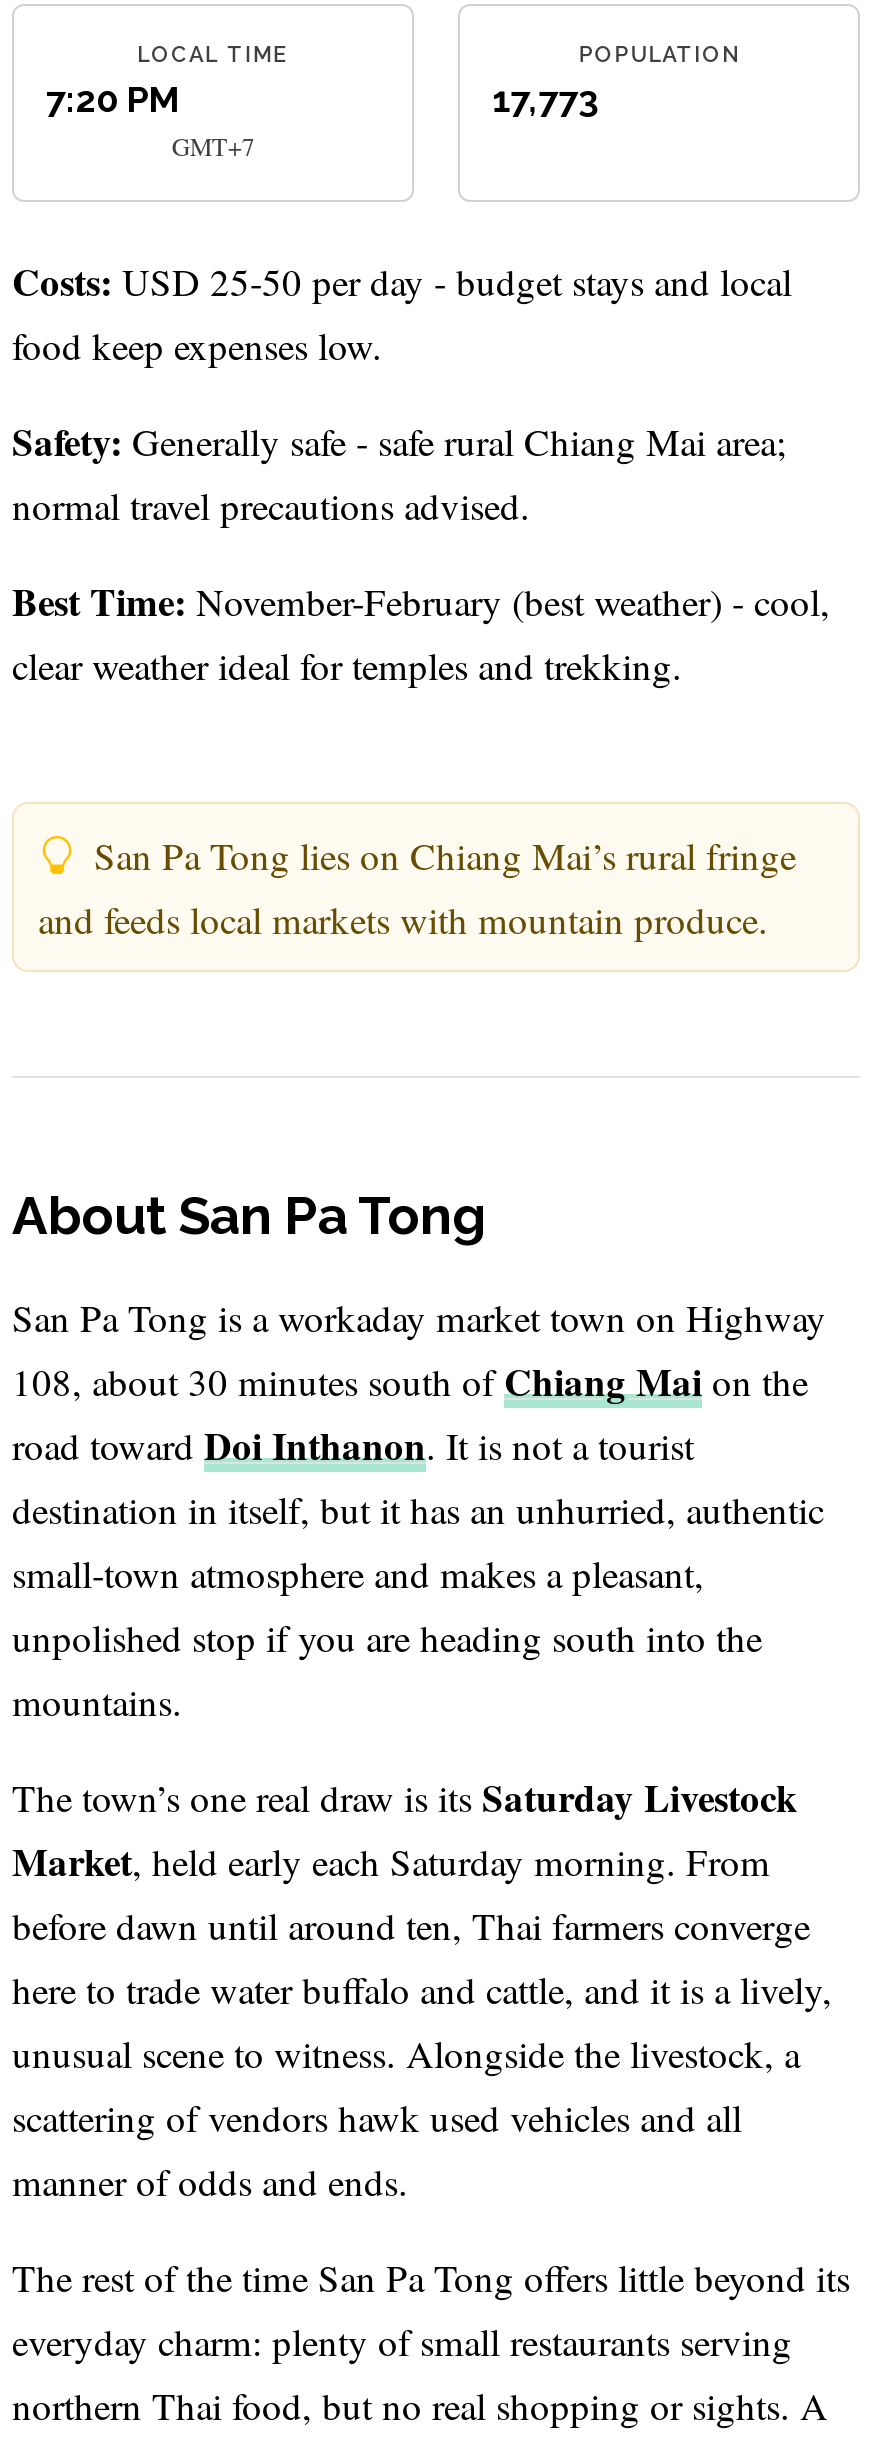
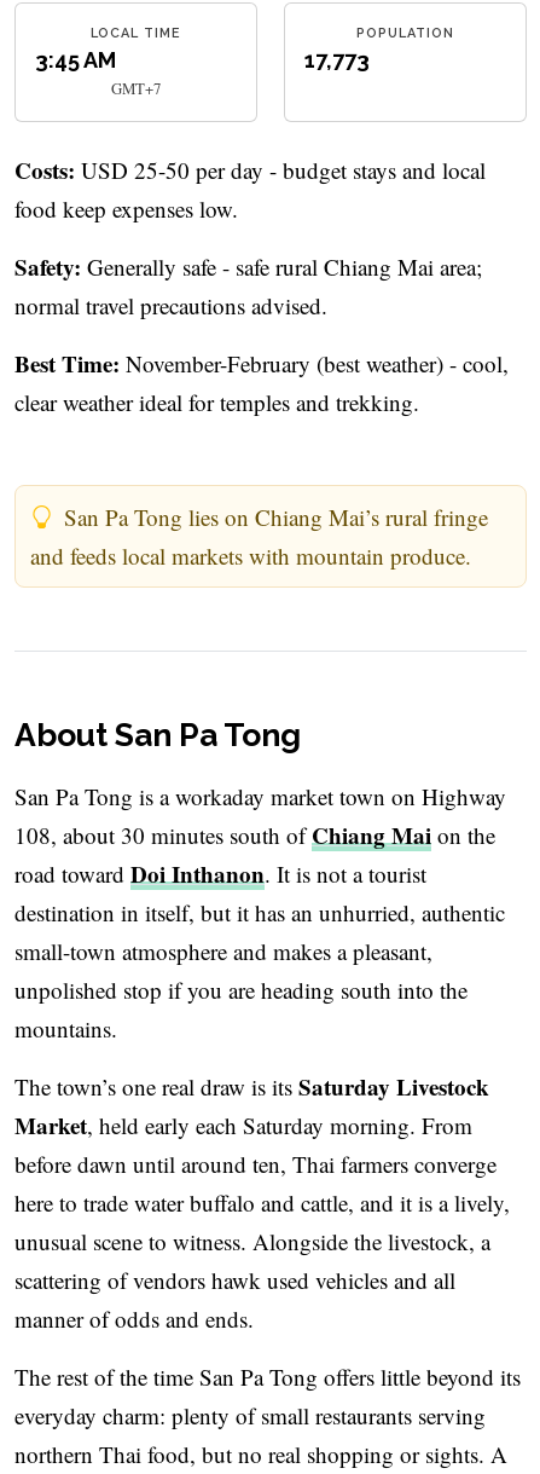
- 7:20 PM
+ 3:45 AM
